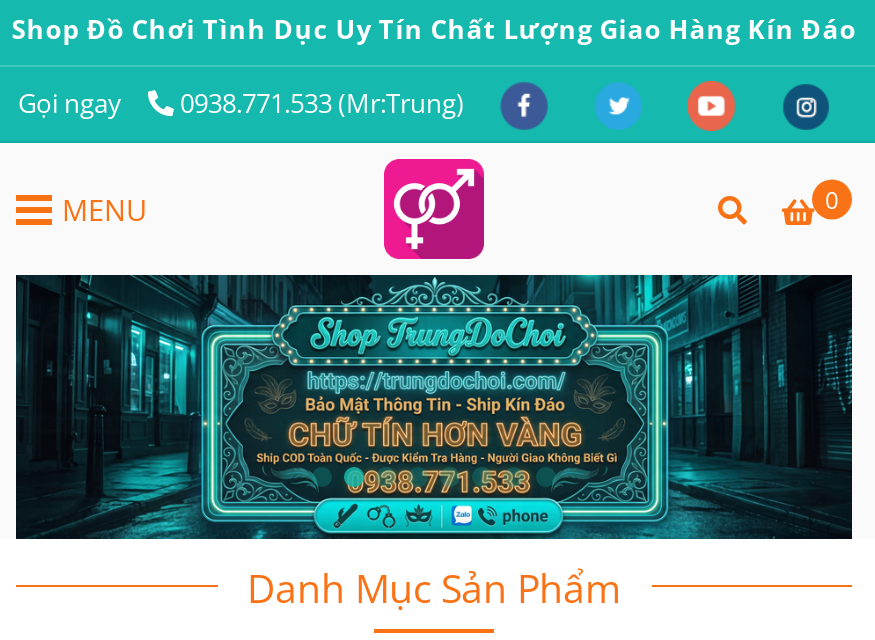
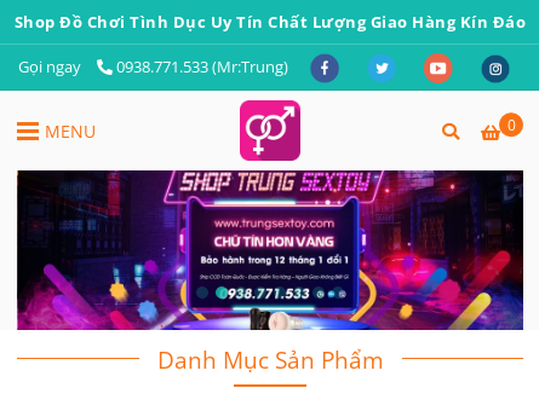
- [image]
+ [image]
